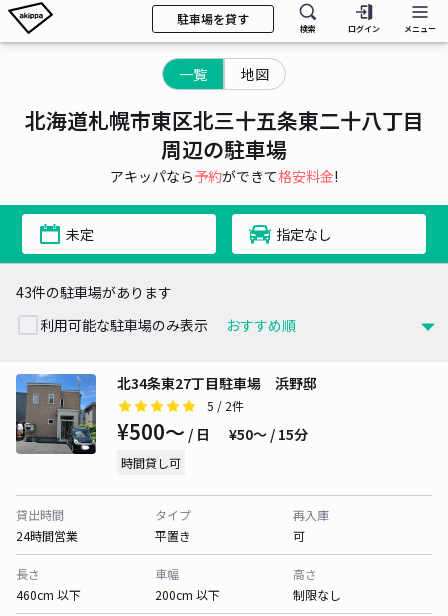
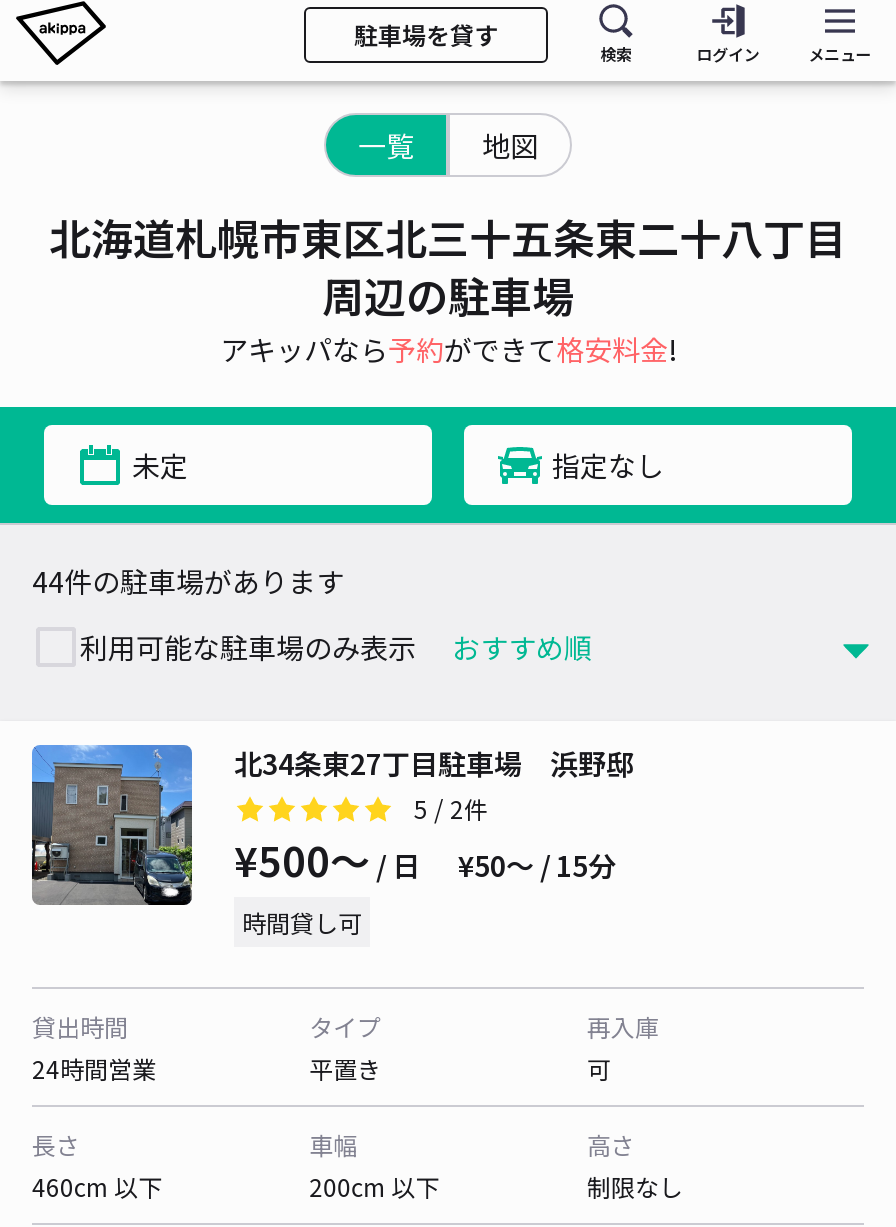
- 43件の駐車場があります
+ 44件の駐車場があります
